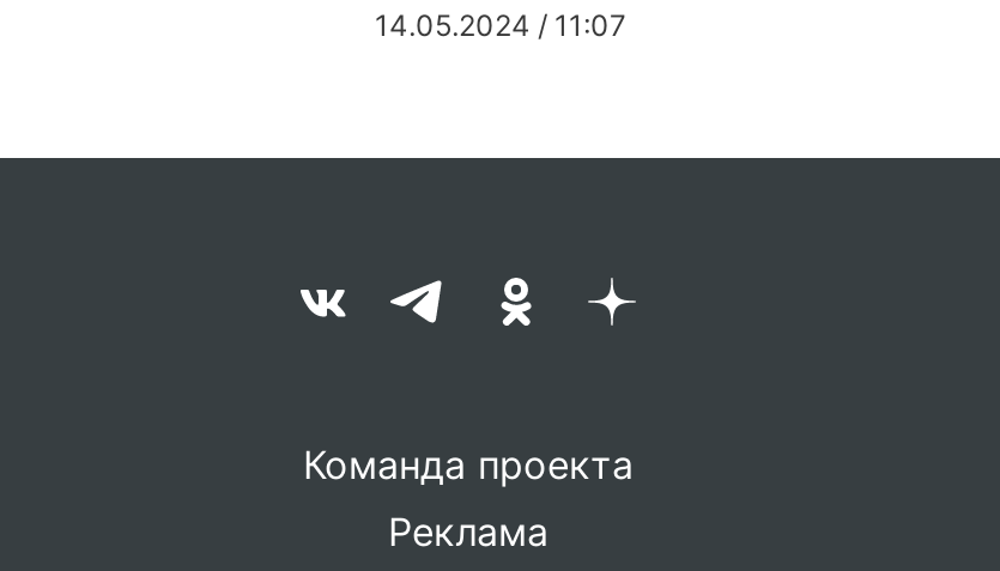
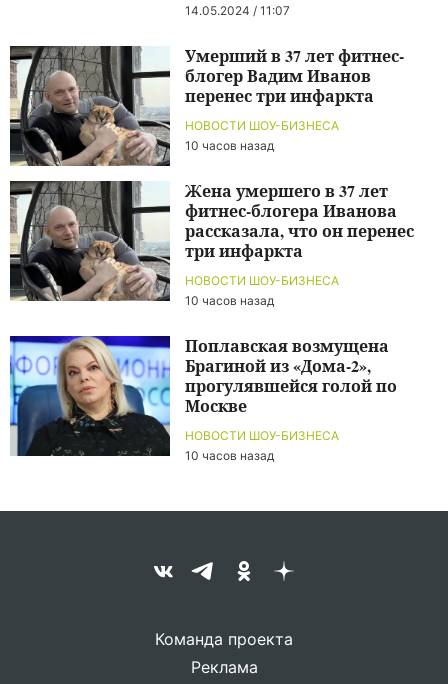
+ [image]
+ НОВОСТИ ШОУ-БИЗНЕСА
+ 10 часов назад

+ [image]
+ НОВОСТИ ШОУ-БИЗНЕСА
+ 10 часов назад

+ [image]
+ НОВОСТИ ШОУ-БИЗНЕСА
+ 10 часов назад

+ Умерший в 37 лет фитнес-
+ блогер Вадим Иванов
+ перенес три инфаркта

+ Жена умершего в 37 лет
+ фитнес-блогера Иванова
+ рассказала, что он перенес
+ три инфаркта

+ Поплавская возмущена
+ Брагиной из «Дома-2»,
+ прогулявшейся голой по
+ Москве
